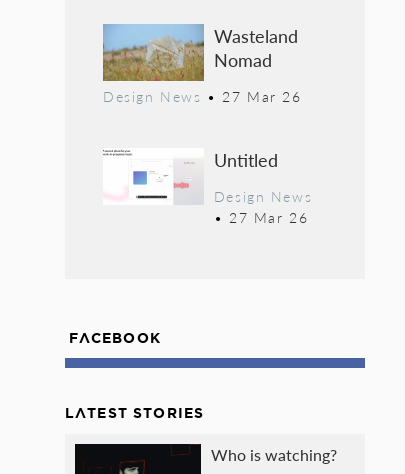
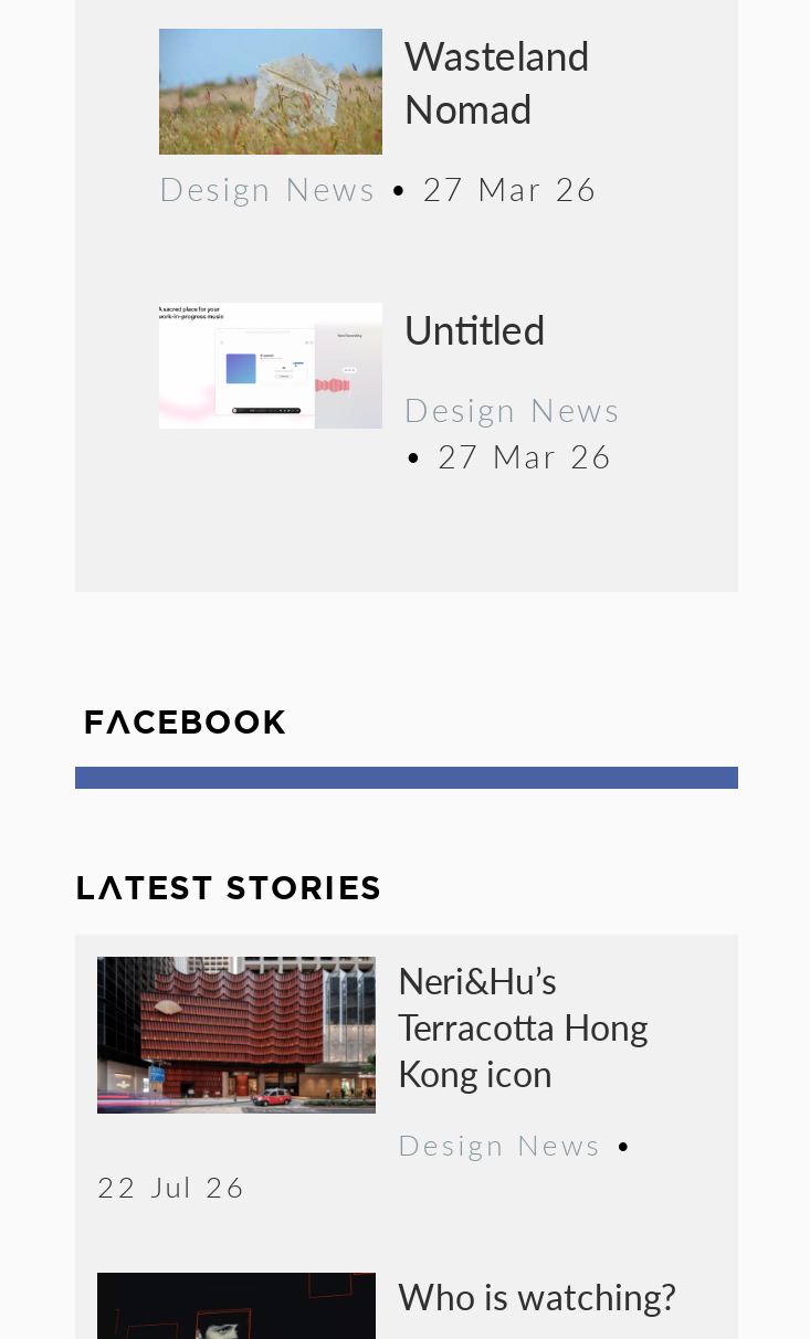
+ [image]
+ Neri&Hu’s
+ Terracotta Hong
+ Kong icon
+ Design News •
+ 22 Jul 26
